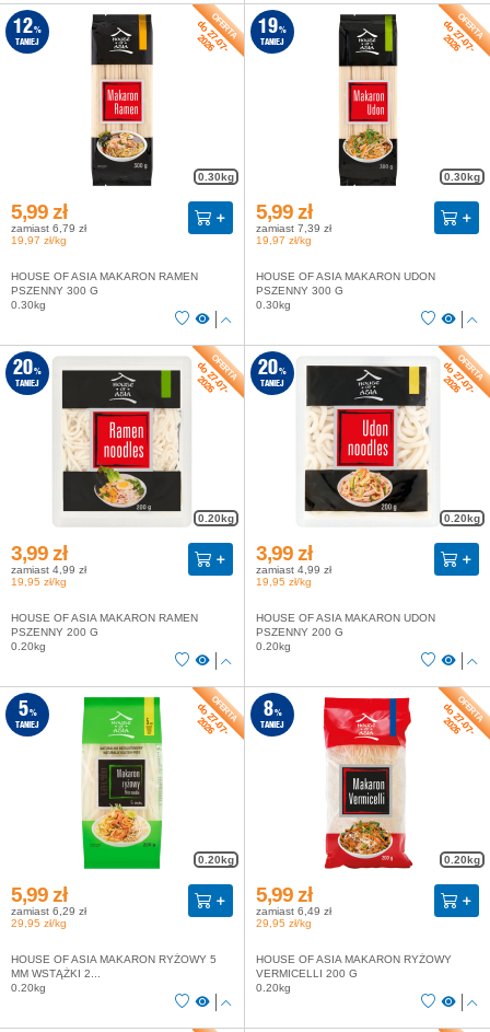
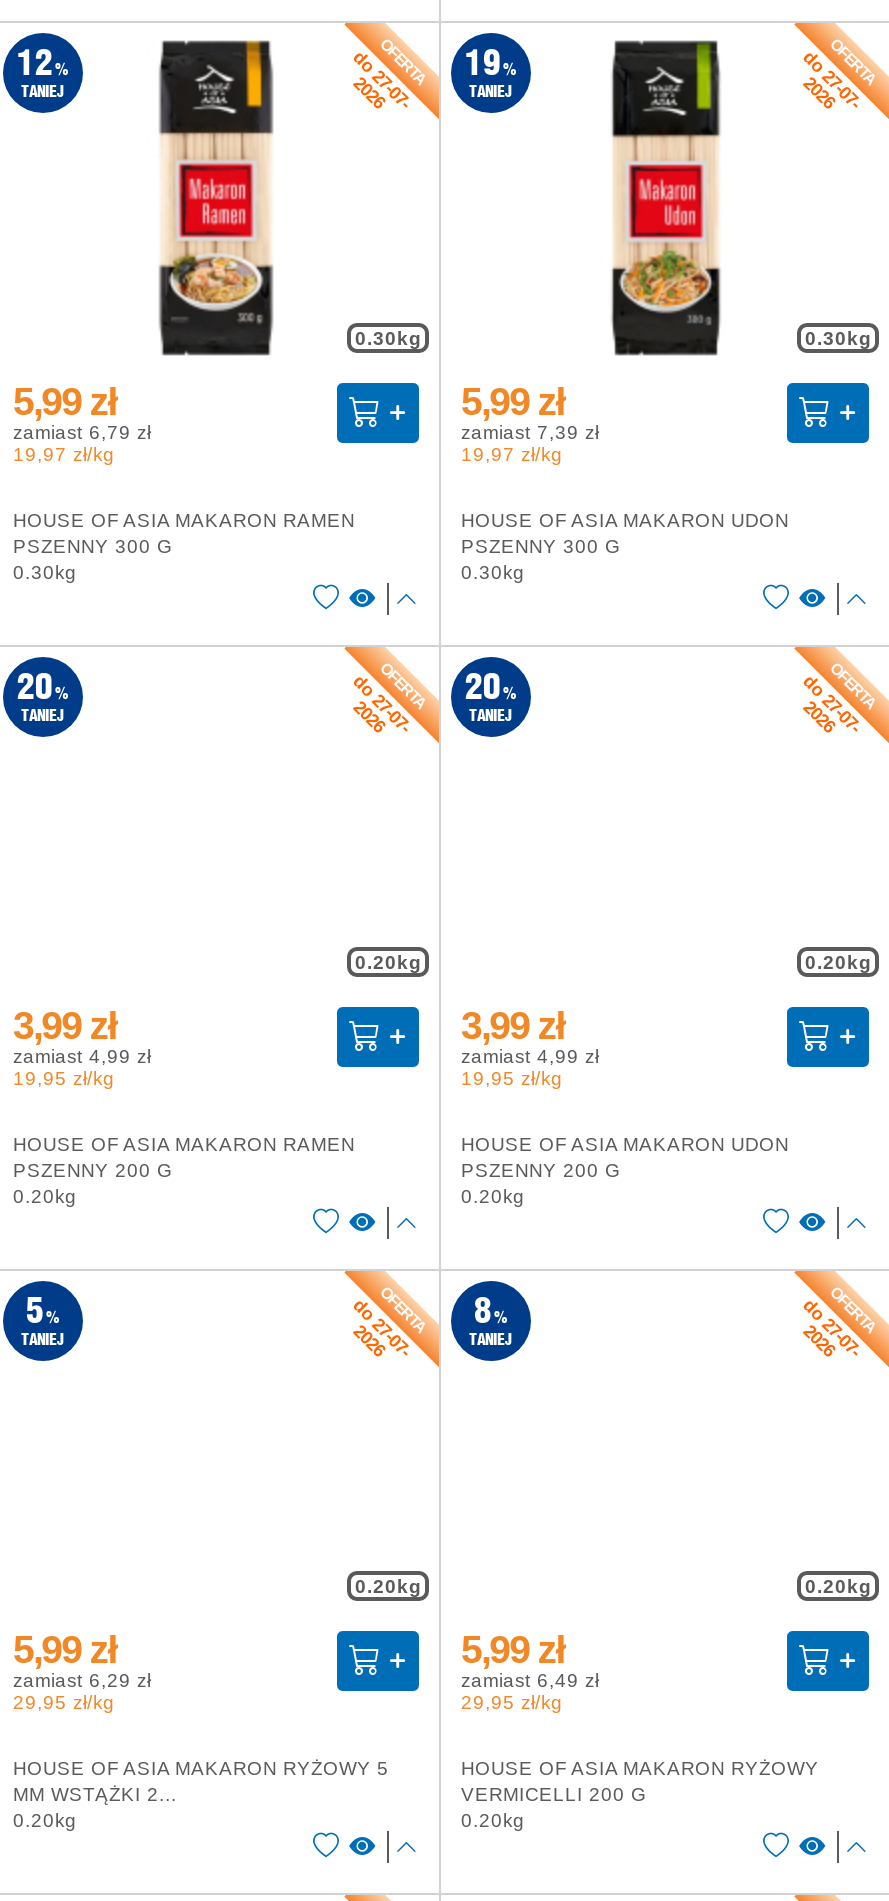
- [image]

- [image]

- [image]

- [image]
